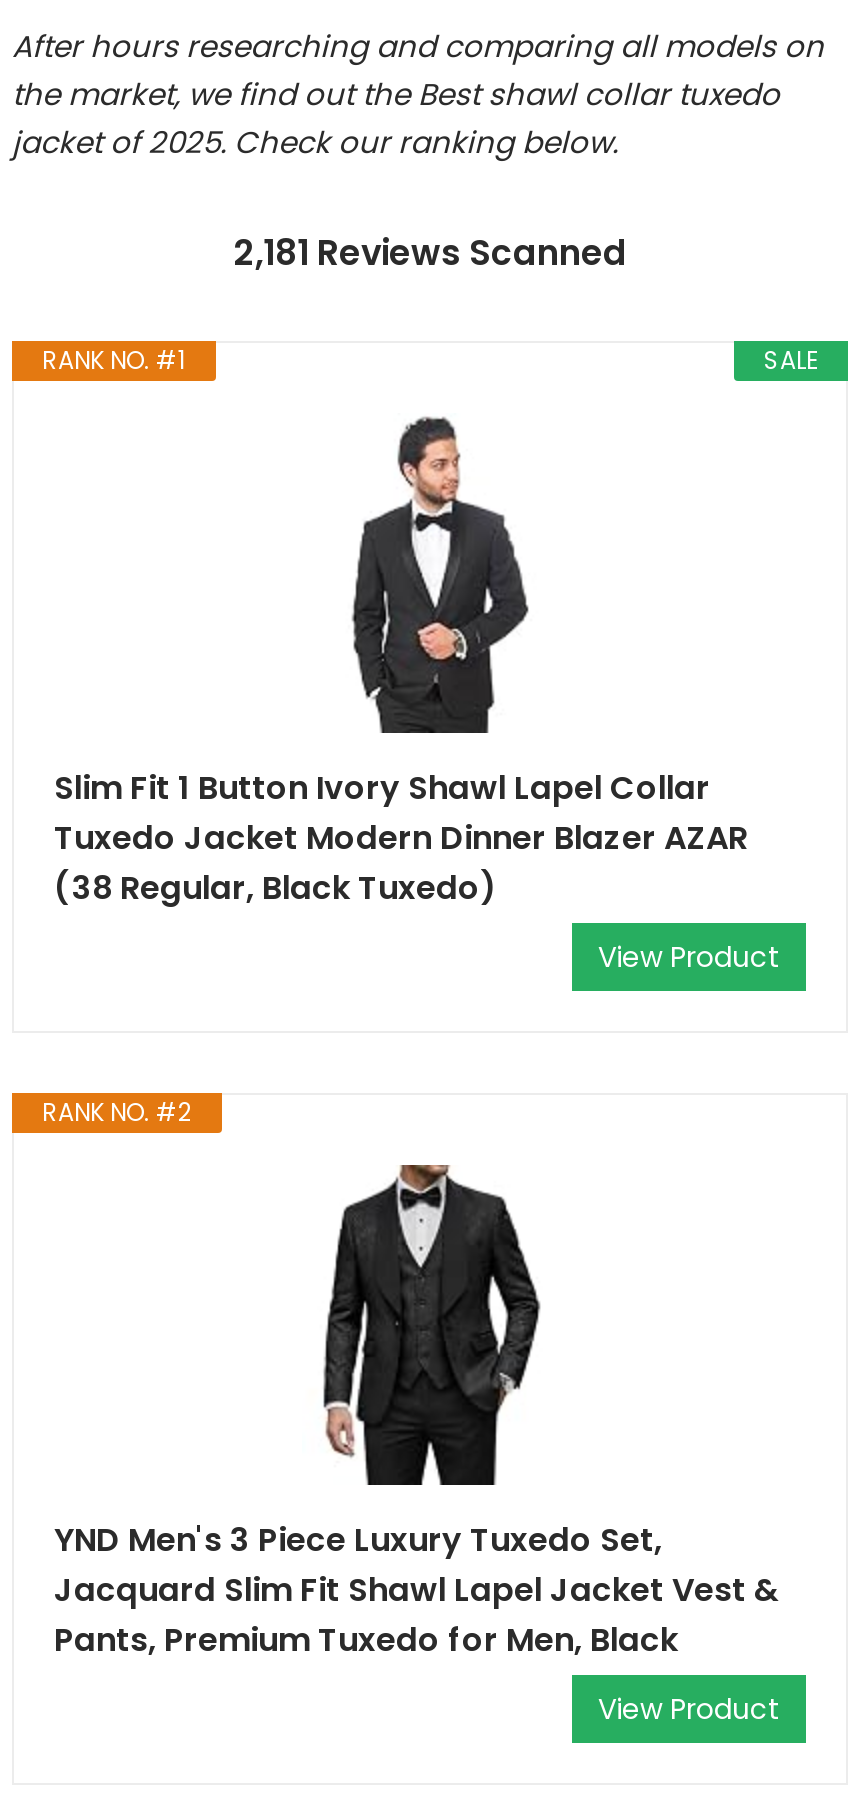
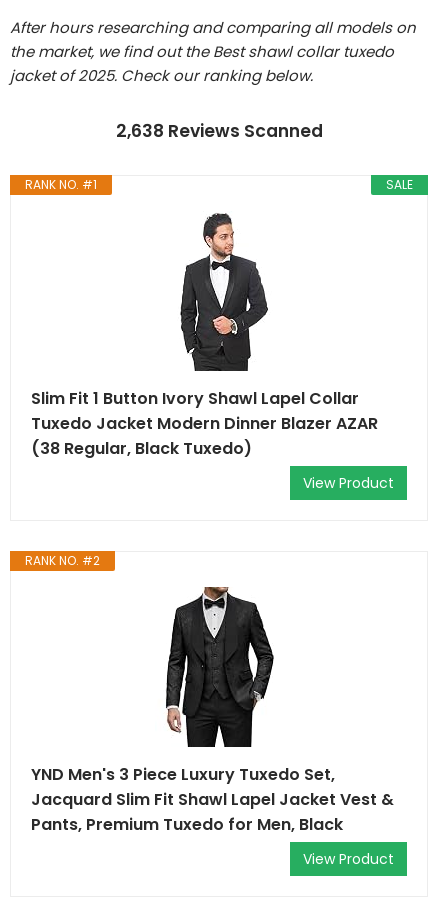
- 2,181 Reviews Scanned
+ 2,638 Reviews Scanned
